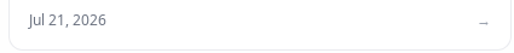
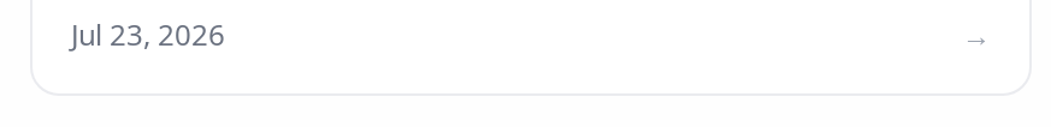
- Jul 21, 2026
+ Jul 23, 2026
